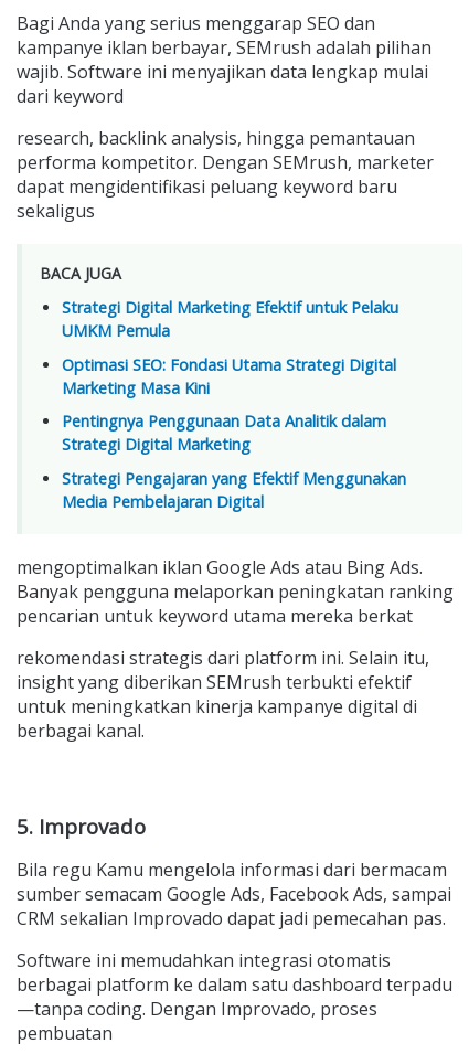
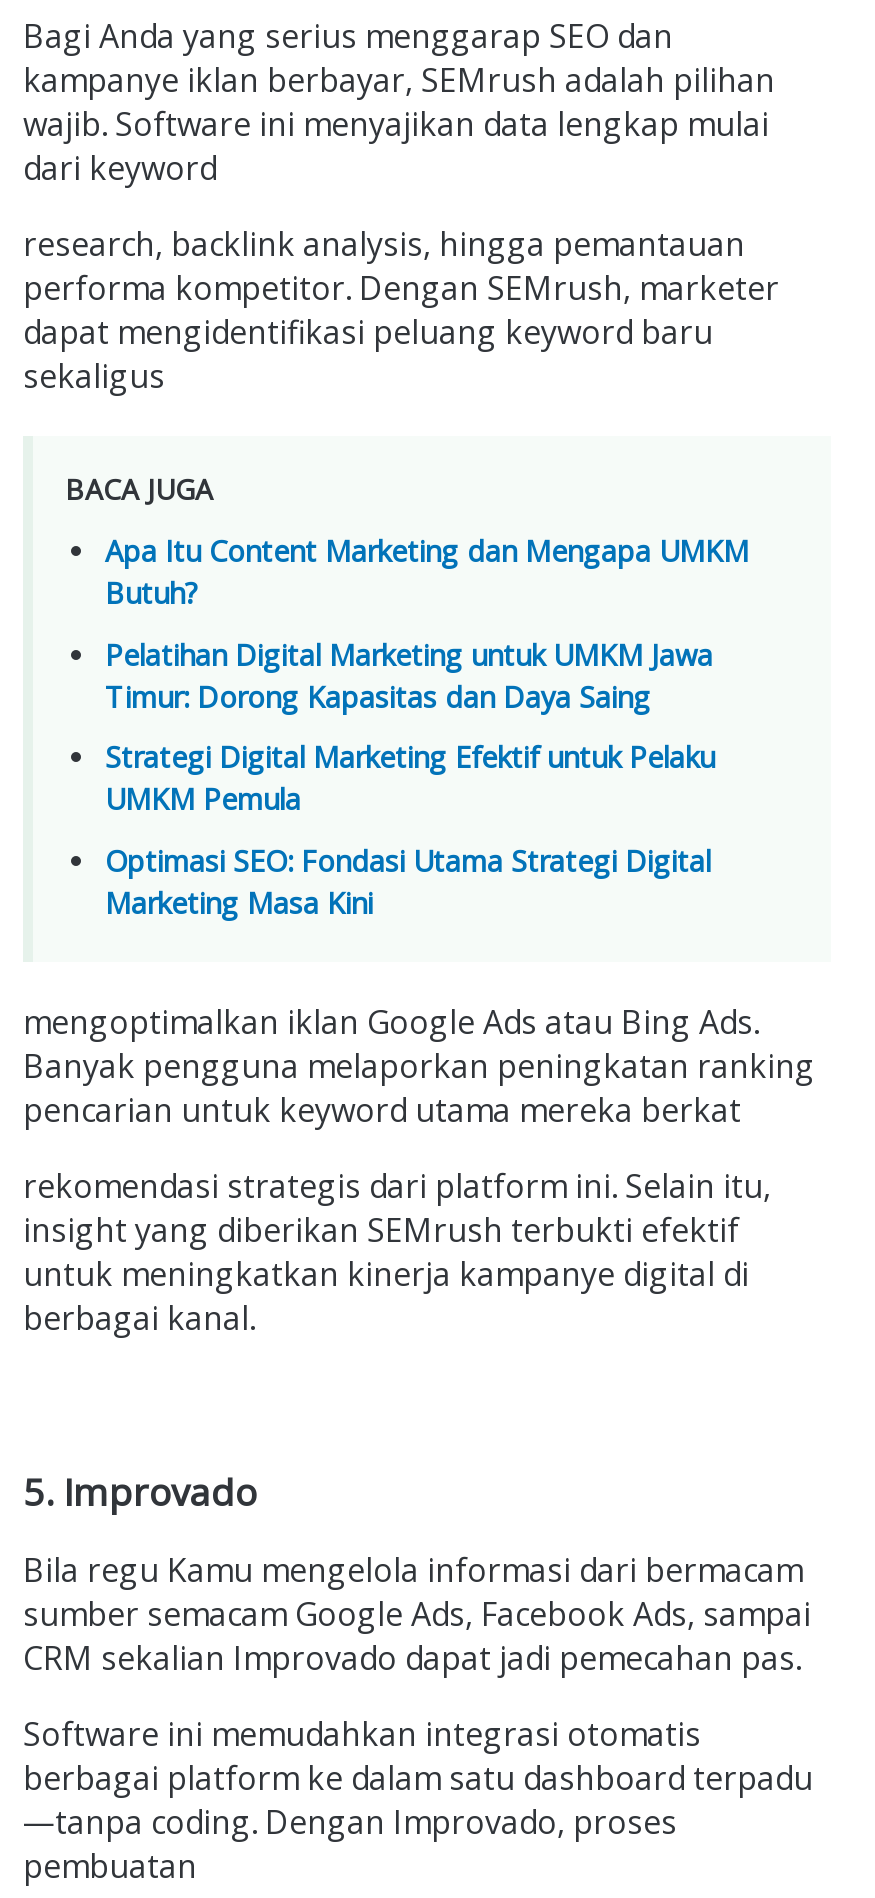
+ Apa Itu Content Marketing dan Mengapa UMKM
+ Butuh?
+ Pelatihan Digital Marketing untuk UMKM Jawa
+ Timur: Dorong Kapasitas dan Daya Saing

moved down: Strategi Digital Marketing Efektif untuk Pelaku | UMKM Pemula | Optimasi SEO: Fondasi Utama Strategi Digital | Marketing Masa Kini

- Pentingnya Penggunaan Data Analitik dalam
- Strategi Digital Marketing
- Strategi Pengajaran yang Efektif Menggunakan
- Media Pembelajaran Digital
